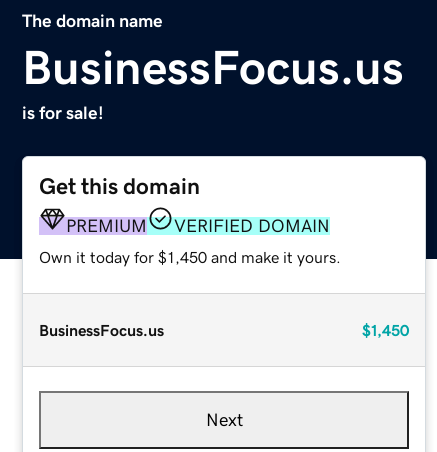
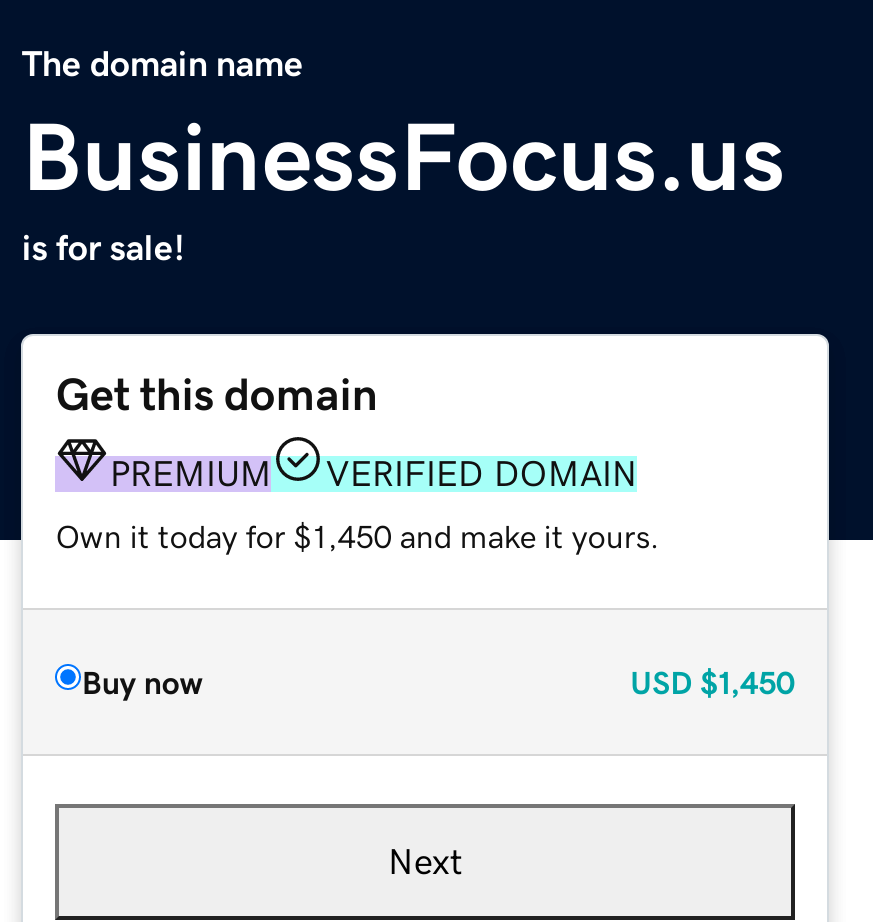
- BusinessFocus.us
- $1,450
+ Buy now
+ USD $1,450
